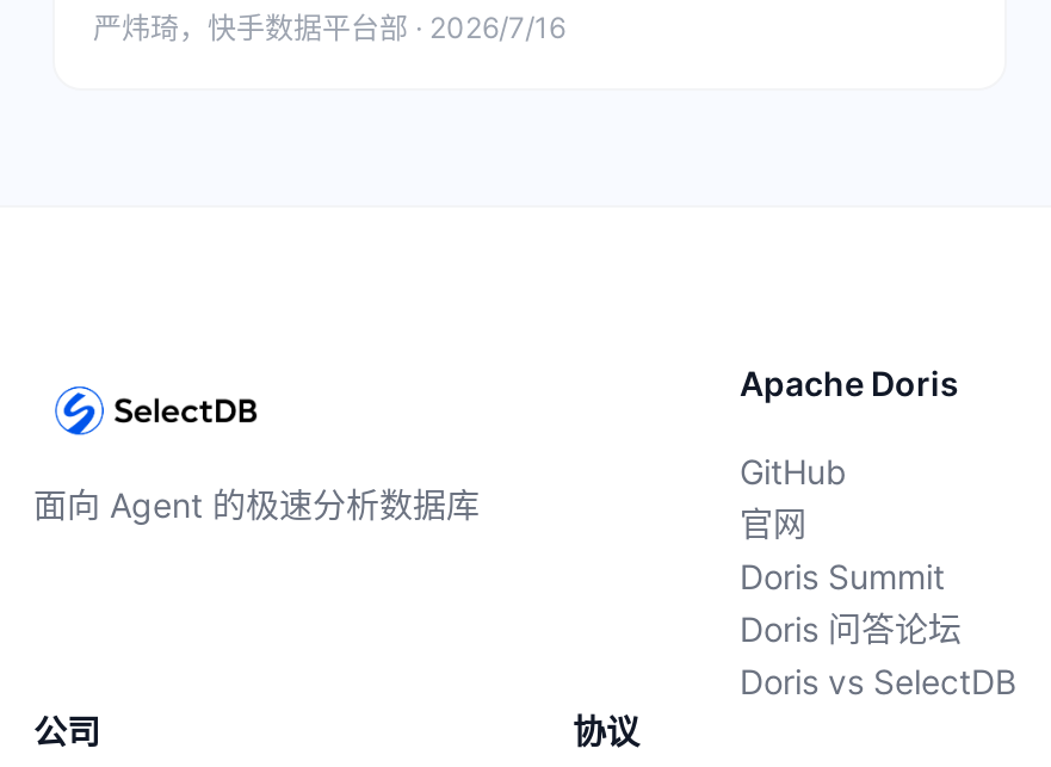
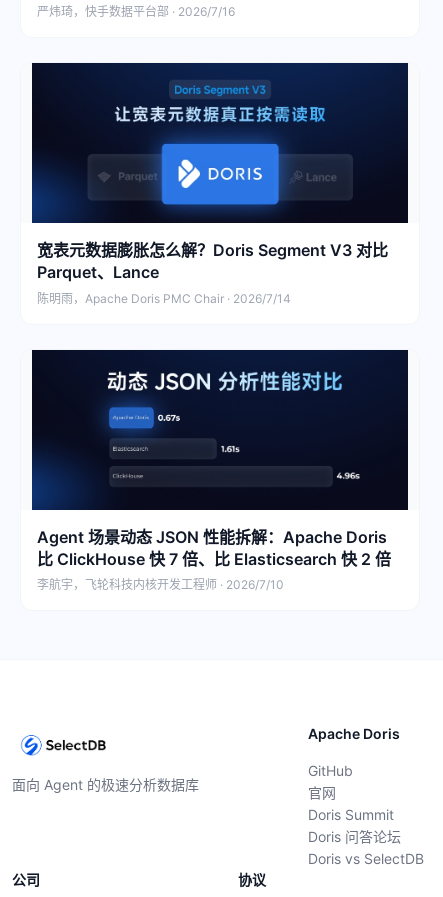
+ [image]
+ 宽表元数据膨胀怎么解？Doris Segment V3 对比
+ Parquet、Lance
+ 陈明雨，Apache Doris PMC Chair · 2026/7/14

+ [image]
+ Agent 场景动态 JSON 性能拆解：Apache Doris
+ 比 ClickHouse 快 7 倍、比 Elasticsearch 快 2 倍
+ 李航宇，飞轮科技内核开发工程师 · 2026/7/10
